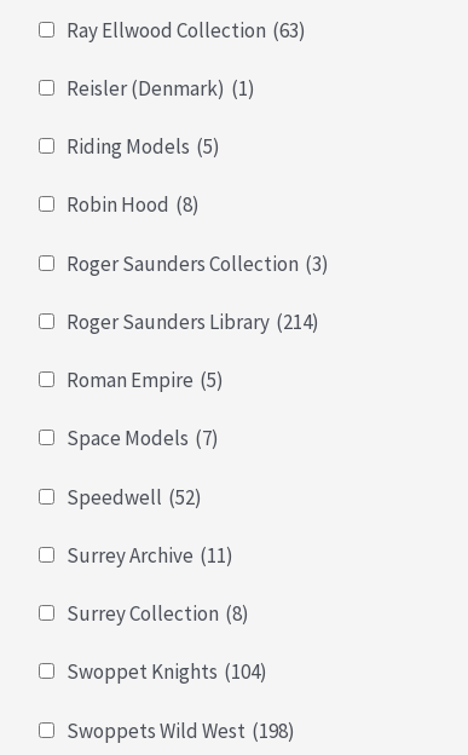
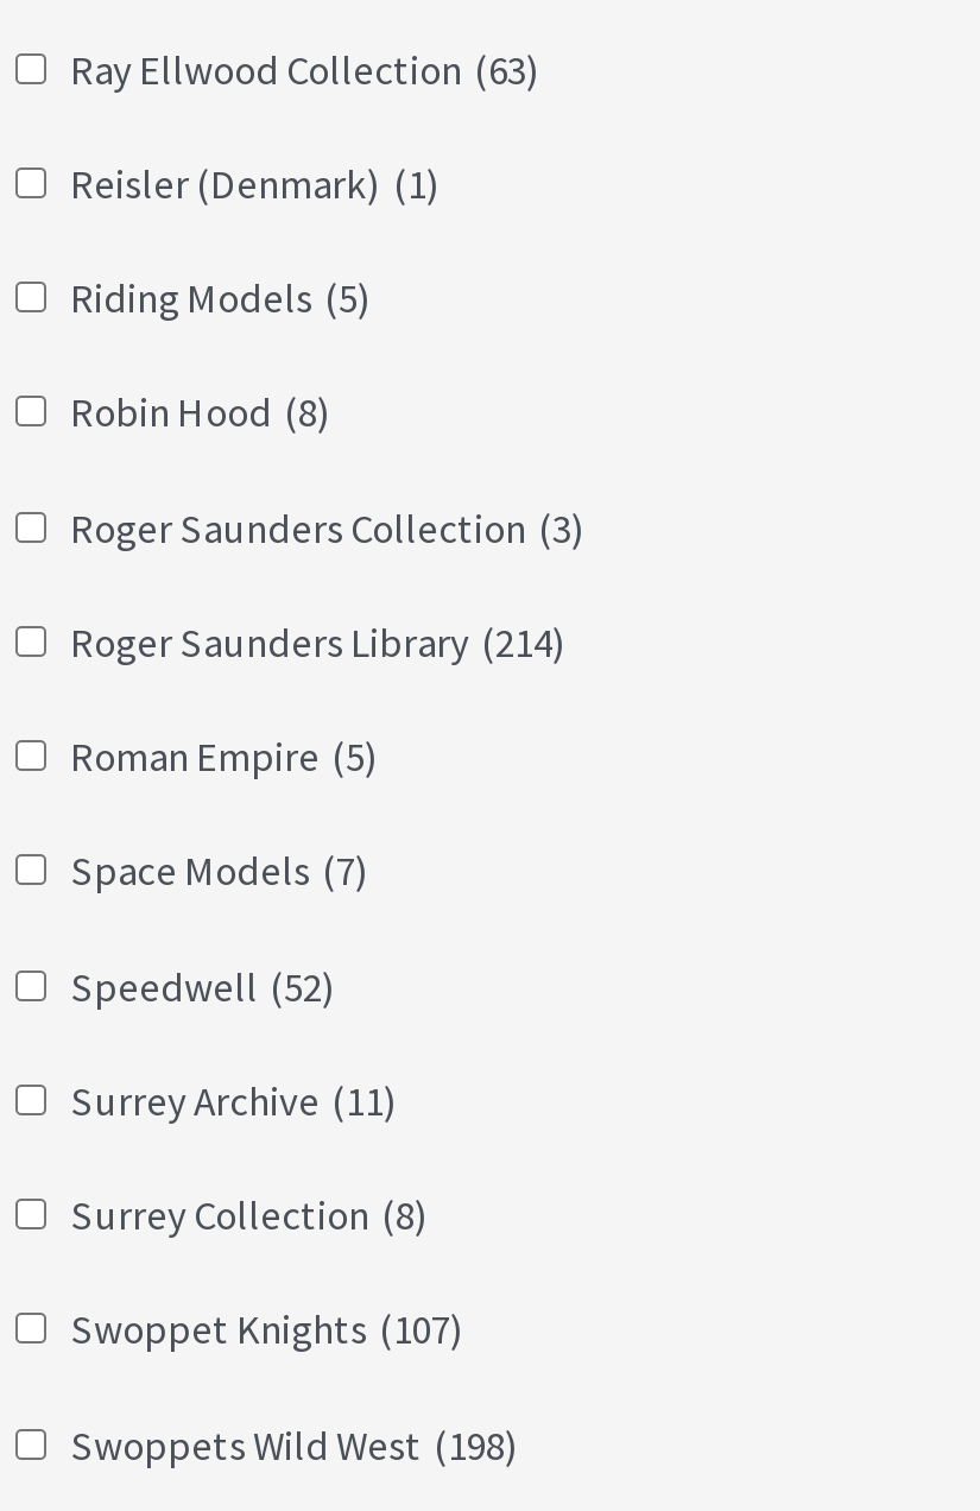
- Swoppet Knights (104)
+ Swoppet Knights (107)
